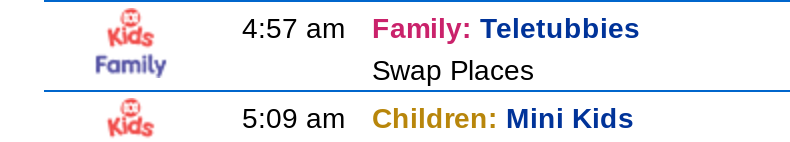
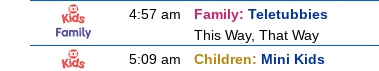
- Swap Places
+ This Way, That Way
